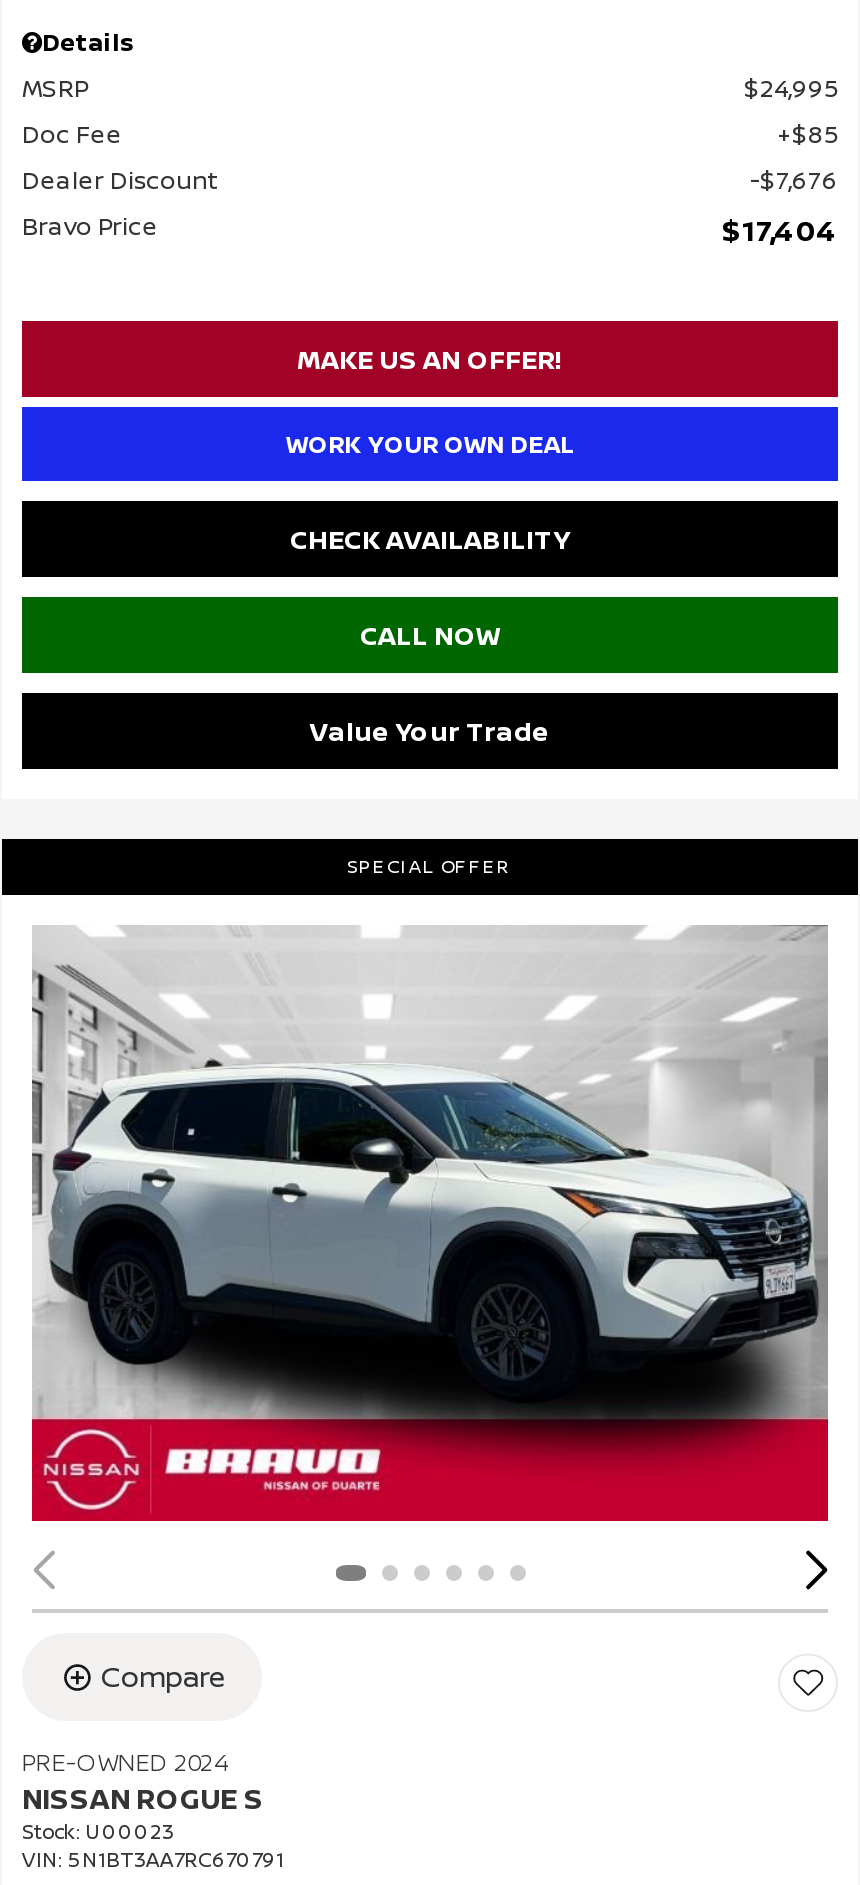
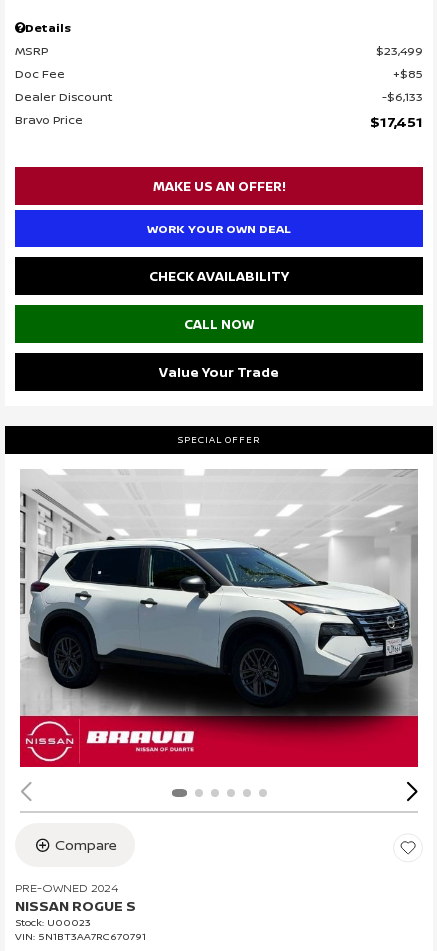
- $24,995
+ $23,499

- $7,676
+ $6,133

- $17,404
+ $17,451
